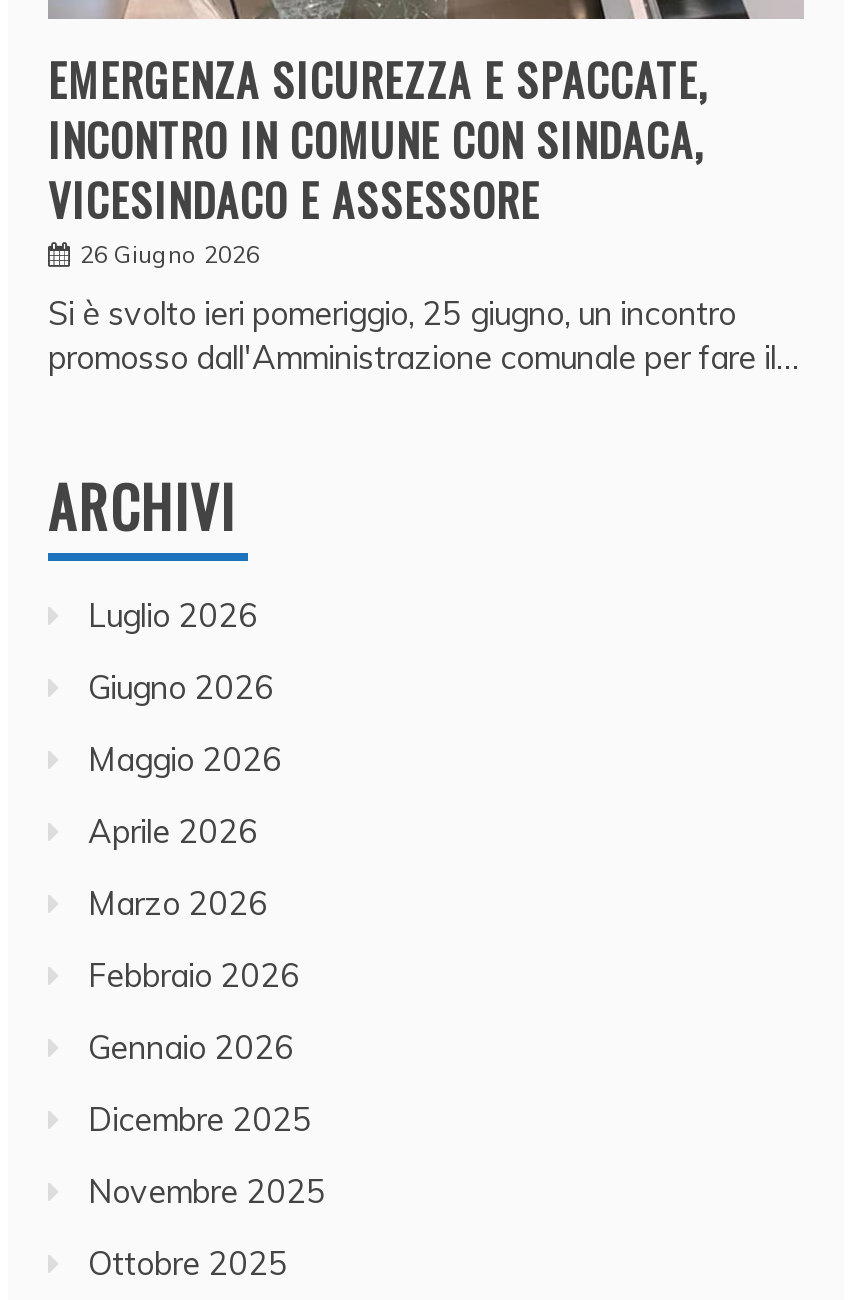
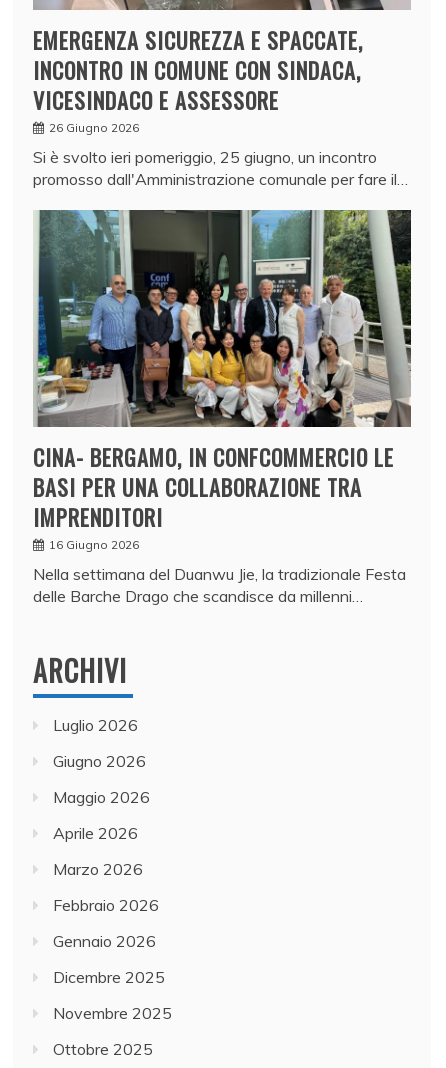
+ [image]
+ CINA- BERGAMO, IN CONFCOMMERCIO LE
+ BASI PER UNA COLLABORAZIONE TRA
+ IMPRENDITORI
+ 16 Giugno 2026
+ Nella settimana del Duanwu Jie, la tradizionale Festa
+ delle Barche Drago che scandisce da millenni…
